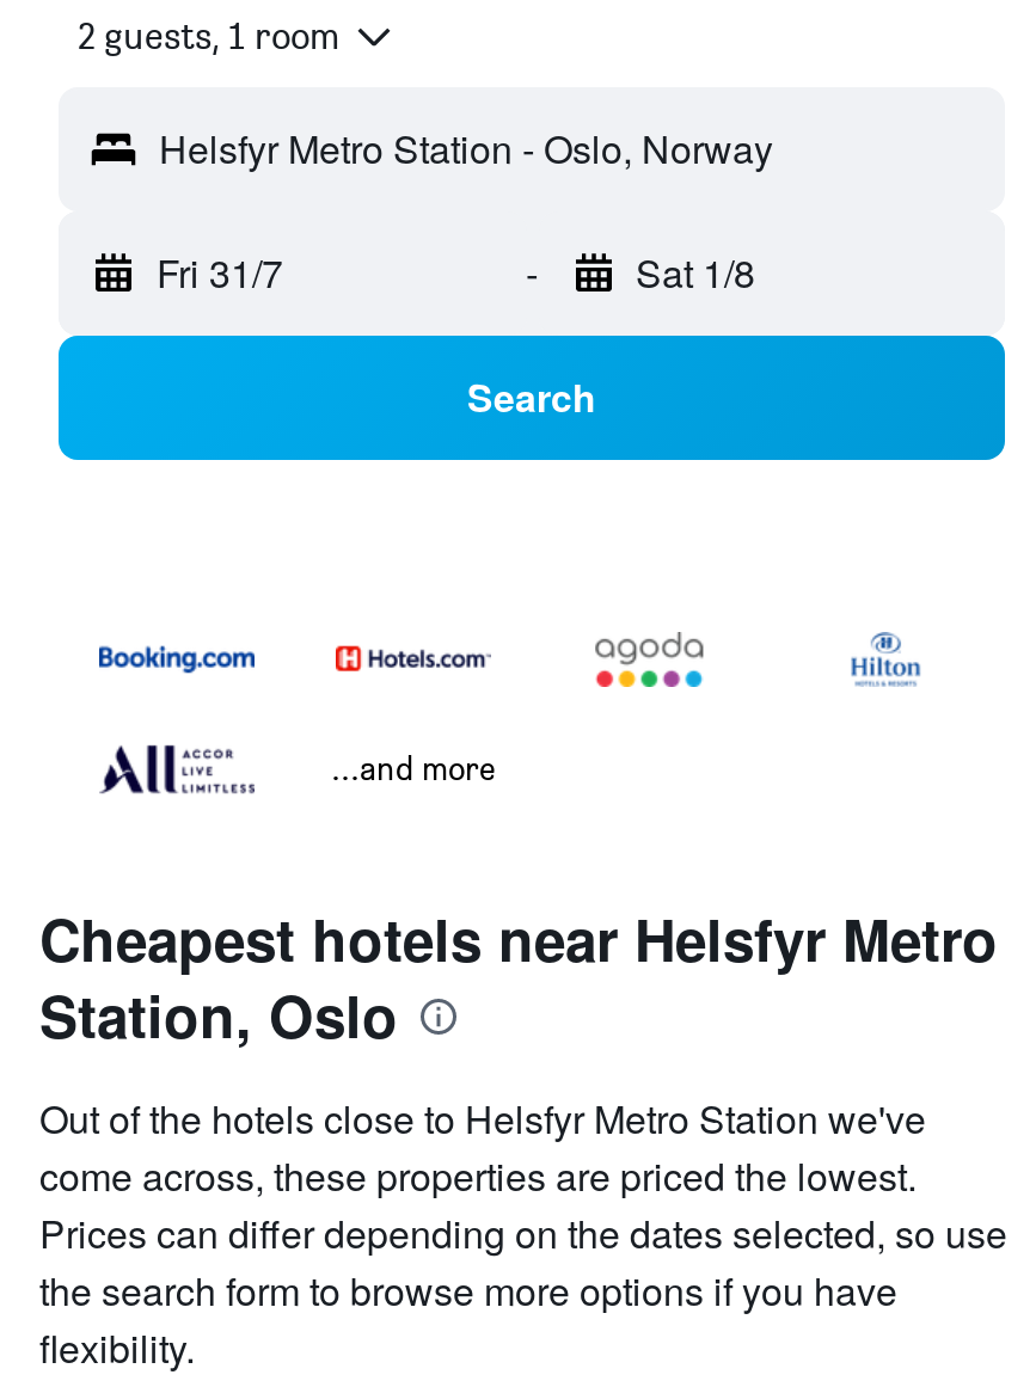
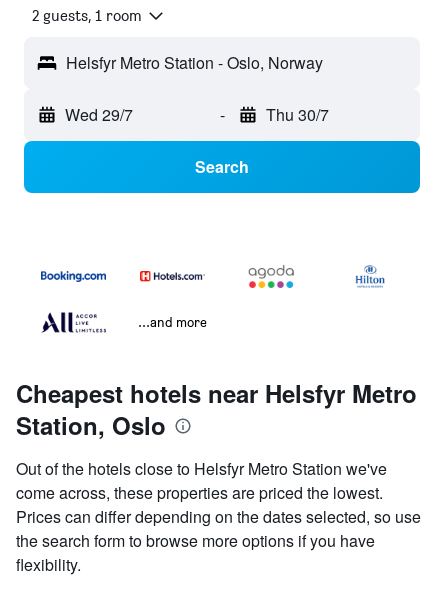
- Fri 31/7
+ Wed 29/7

- Sat 1/8
+ Thu 30/7
